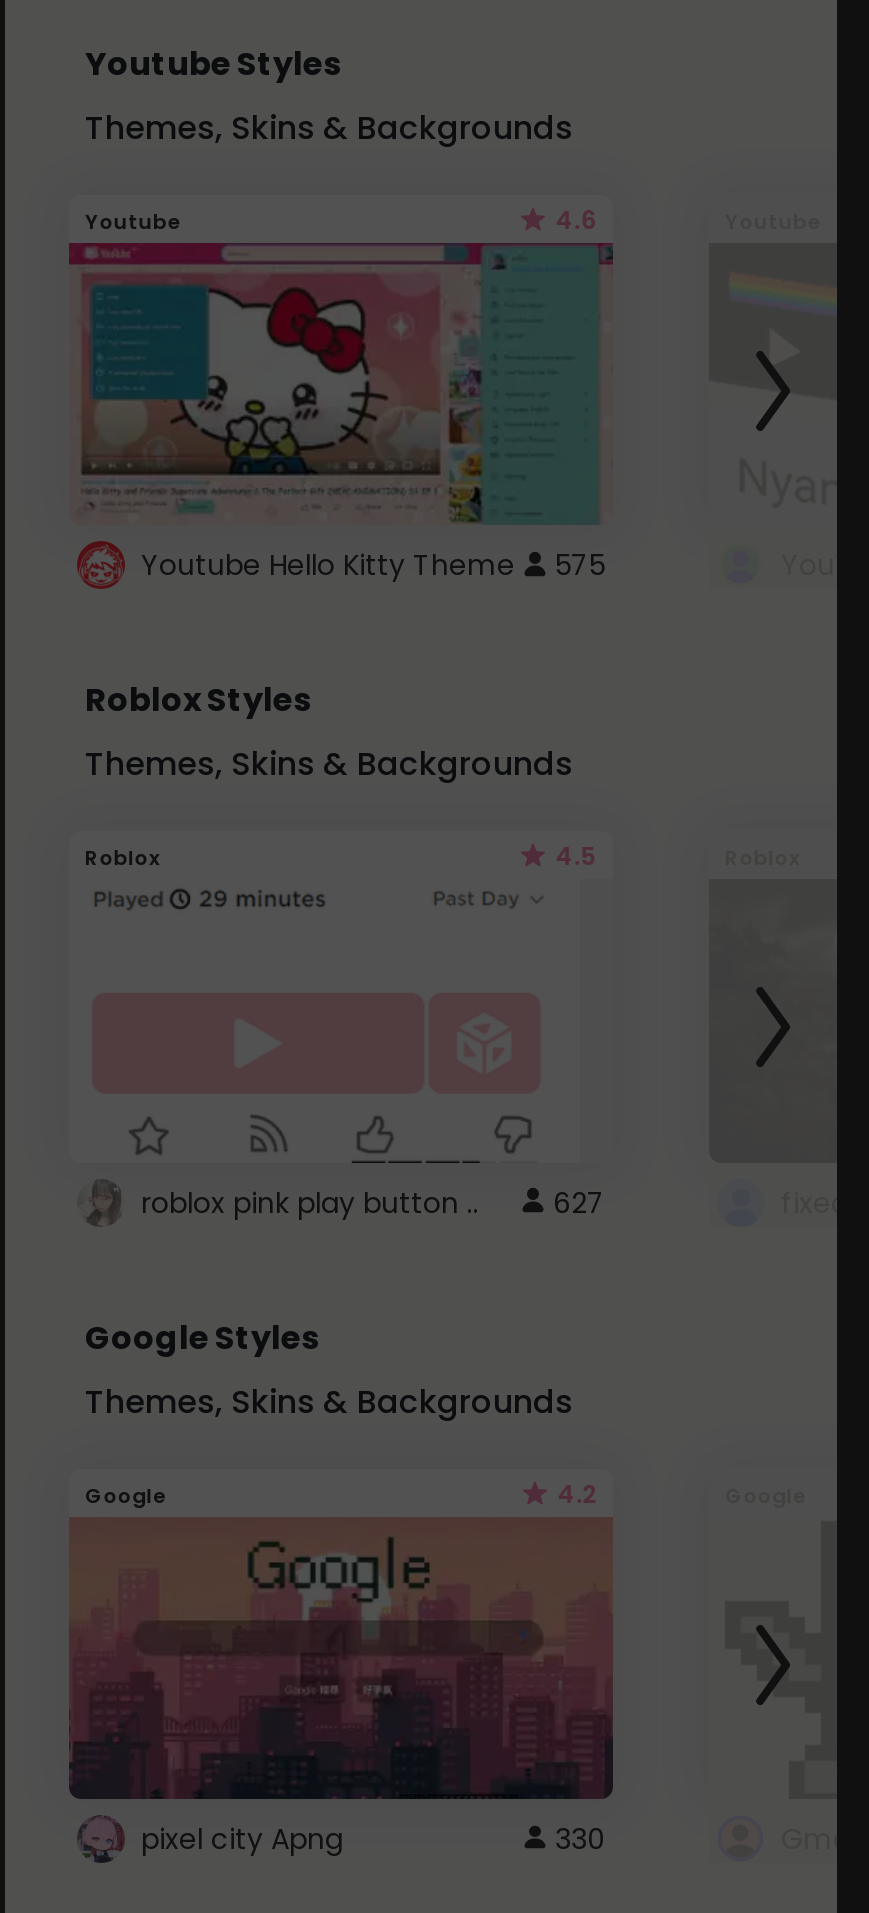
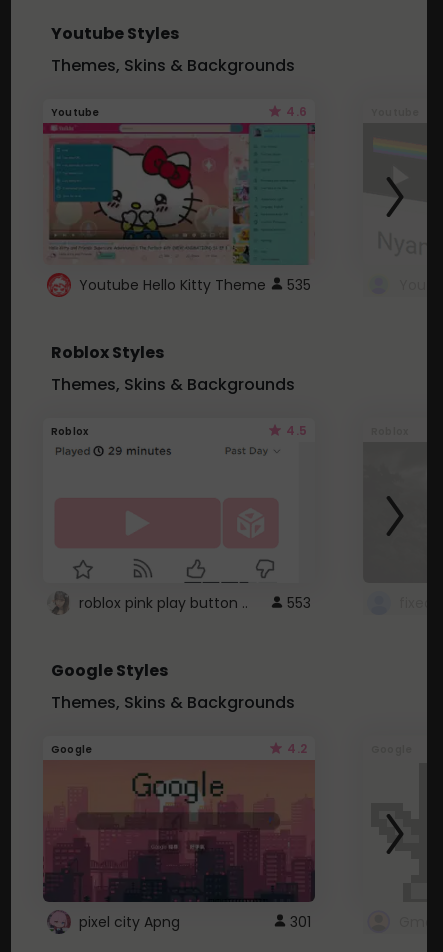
- Youtube Hello Kitty Theme 575
+ Youtube Hello Kitty Theme 535

- roblox pink play button .. 627
+ roblox pink play button .. 553

- 330
+ 301
